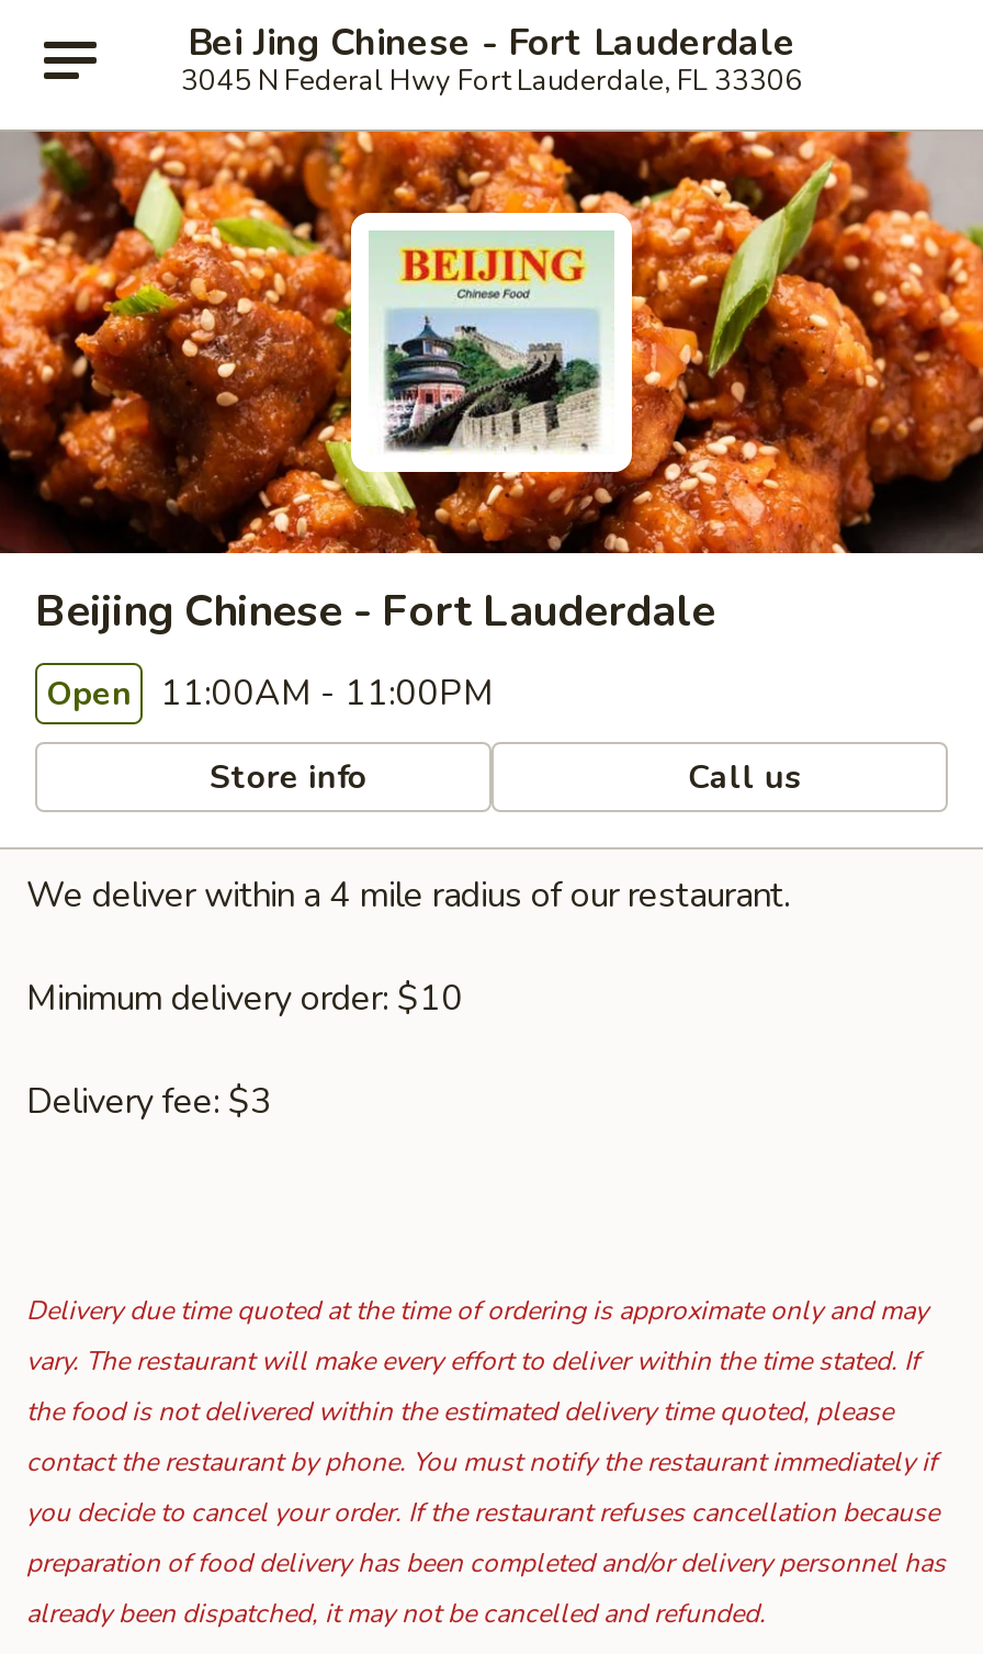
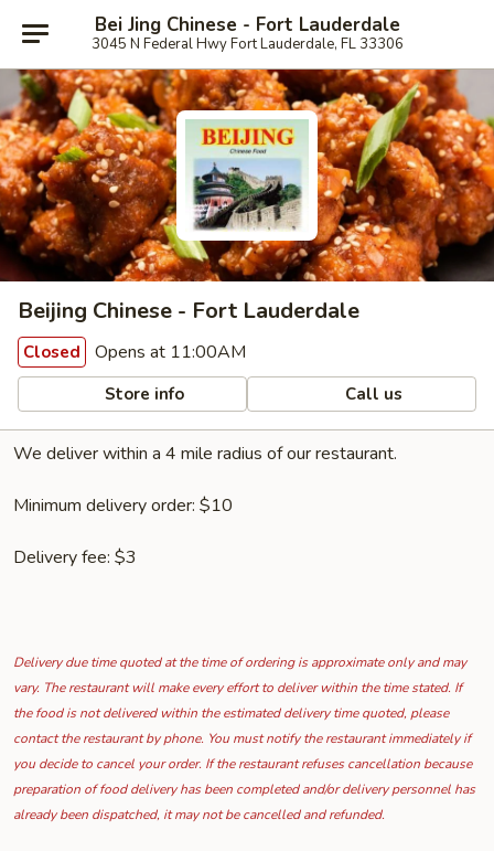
- Open 11:00AM - 11:00PM
+ Closed Opens at 11:00AM
